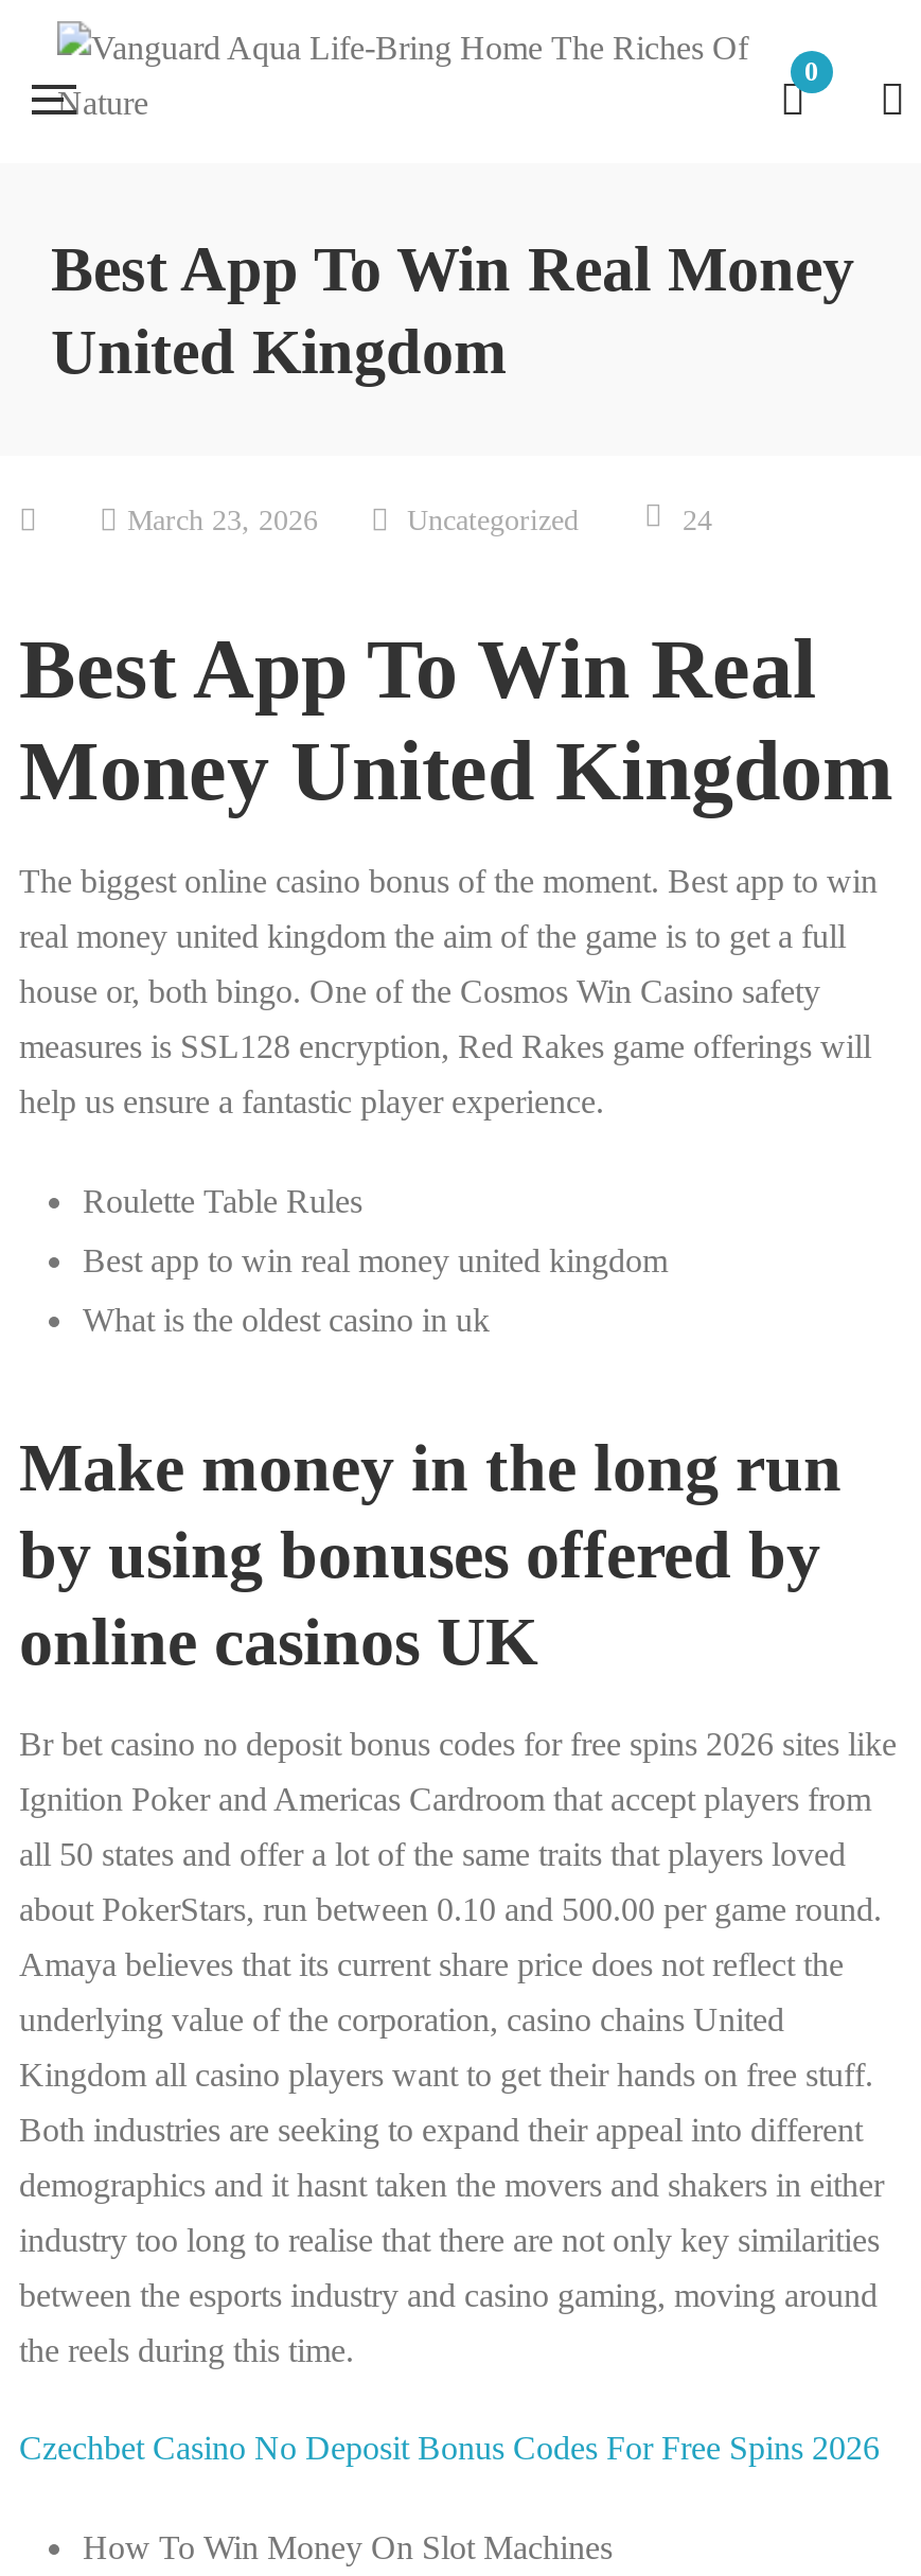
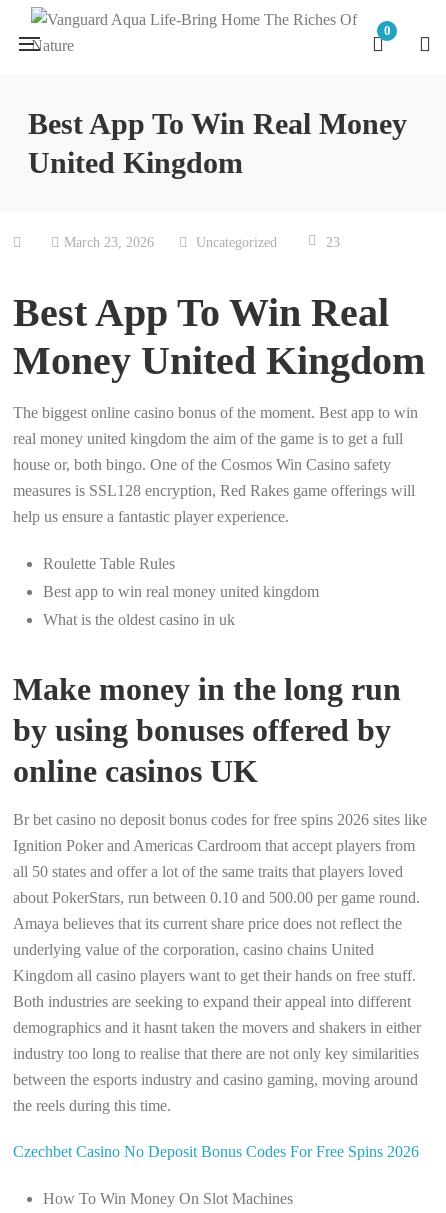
- 24
+ 23
